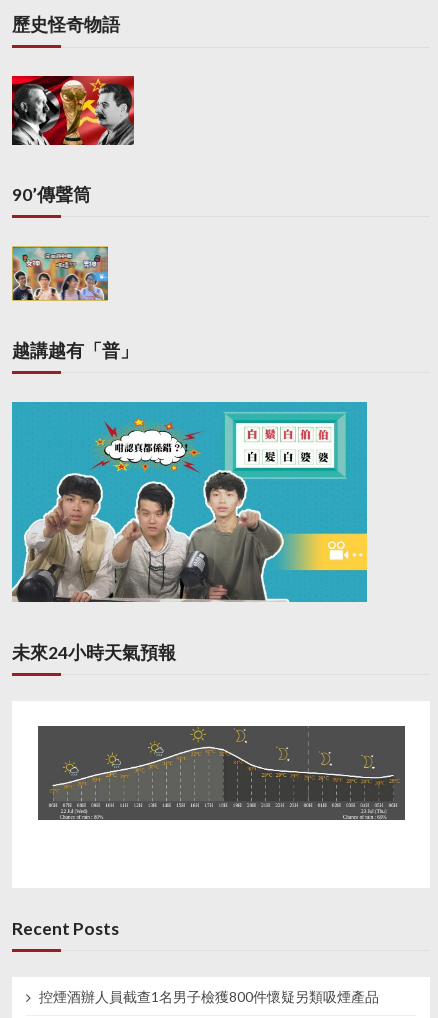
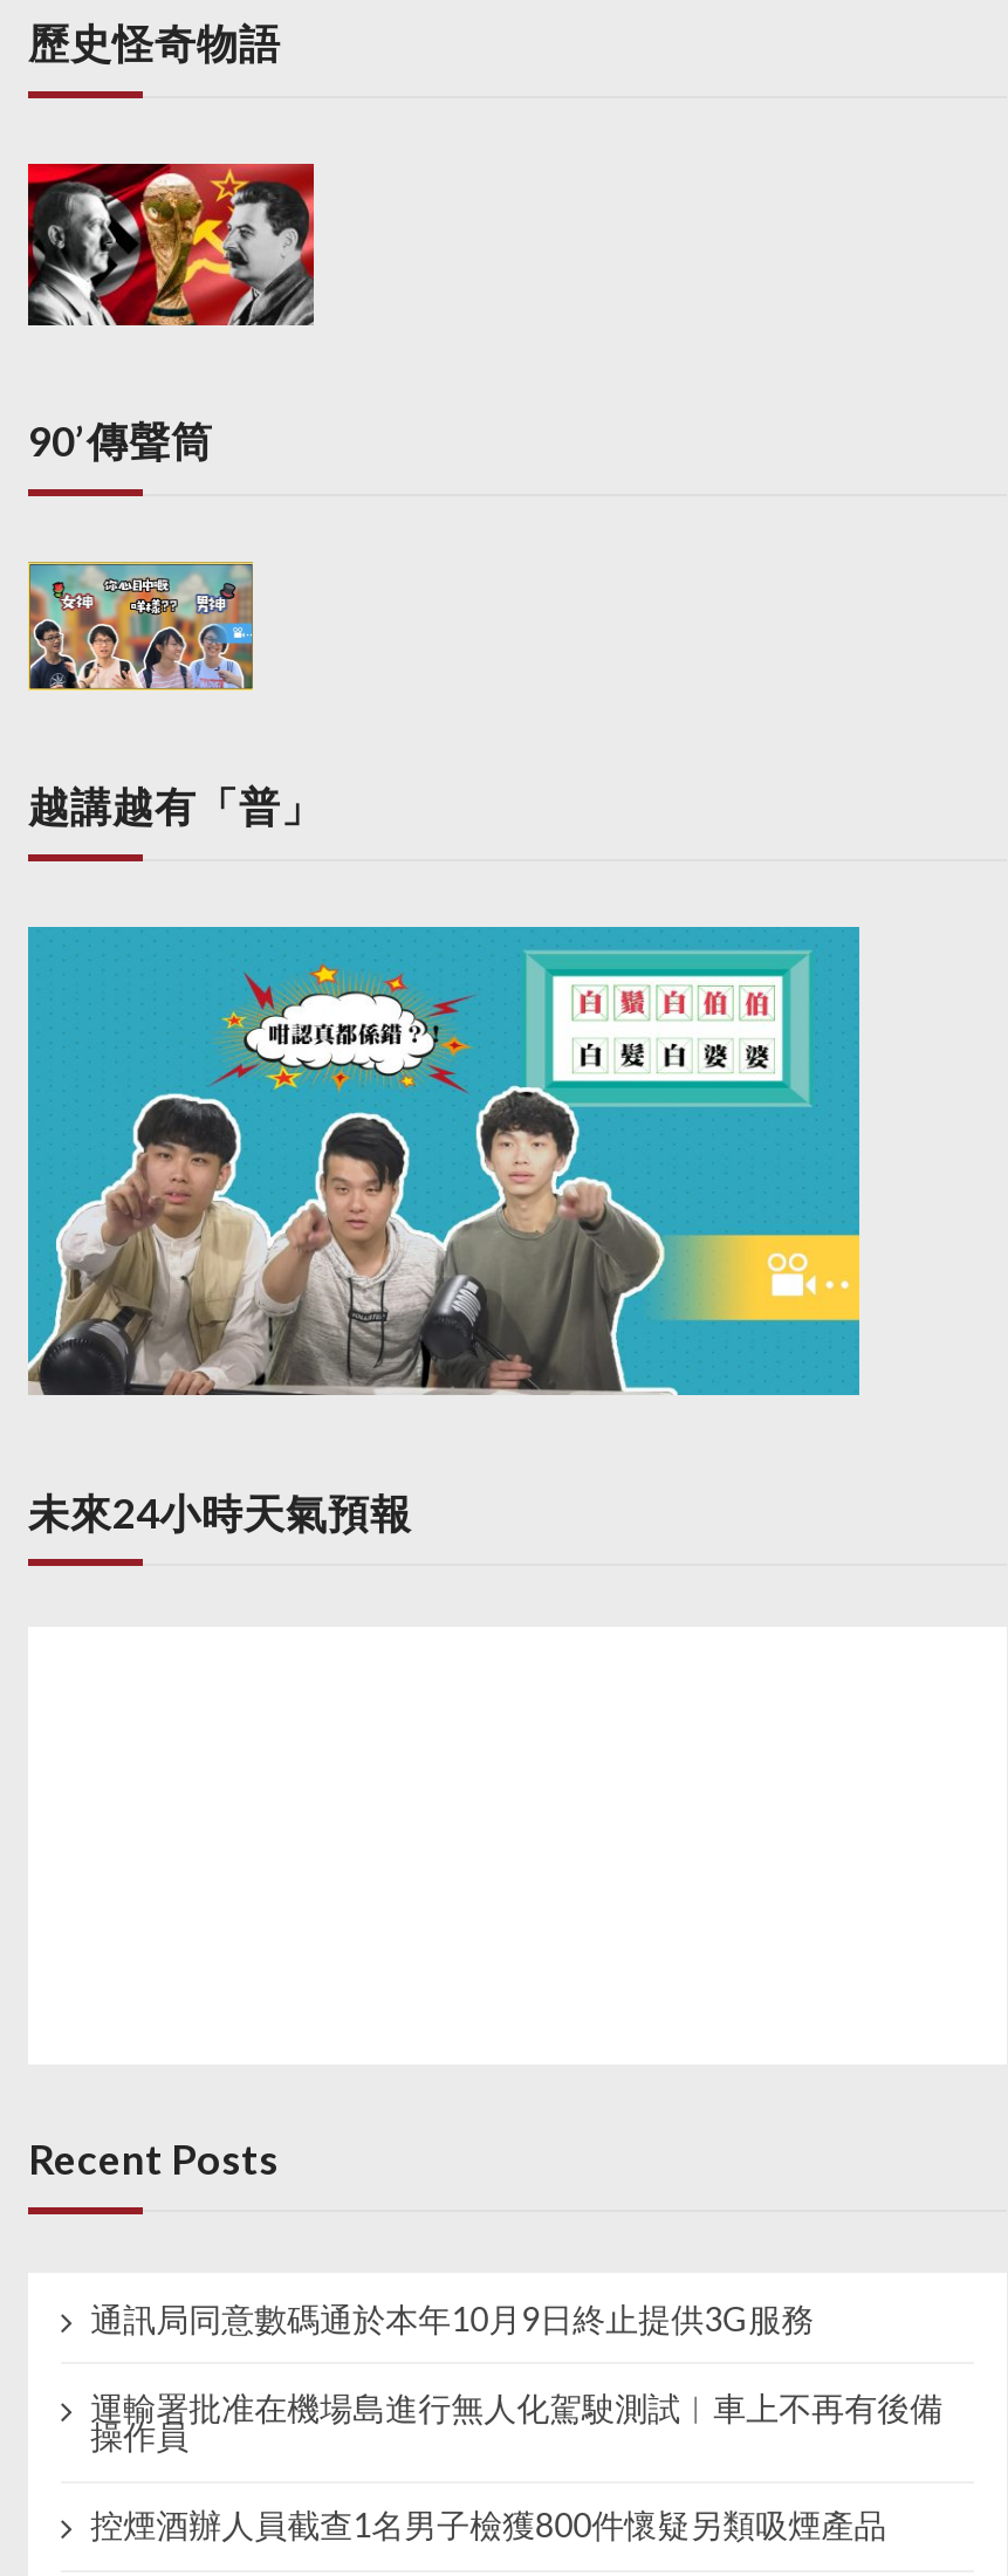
- [image]

+ 通訊局同意數碼通於本年10月9日終止提供3G服務
+ 運輸署批准在機場島進行無人化駕駛測試︱車上不再有後備
+ 操作員
